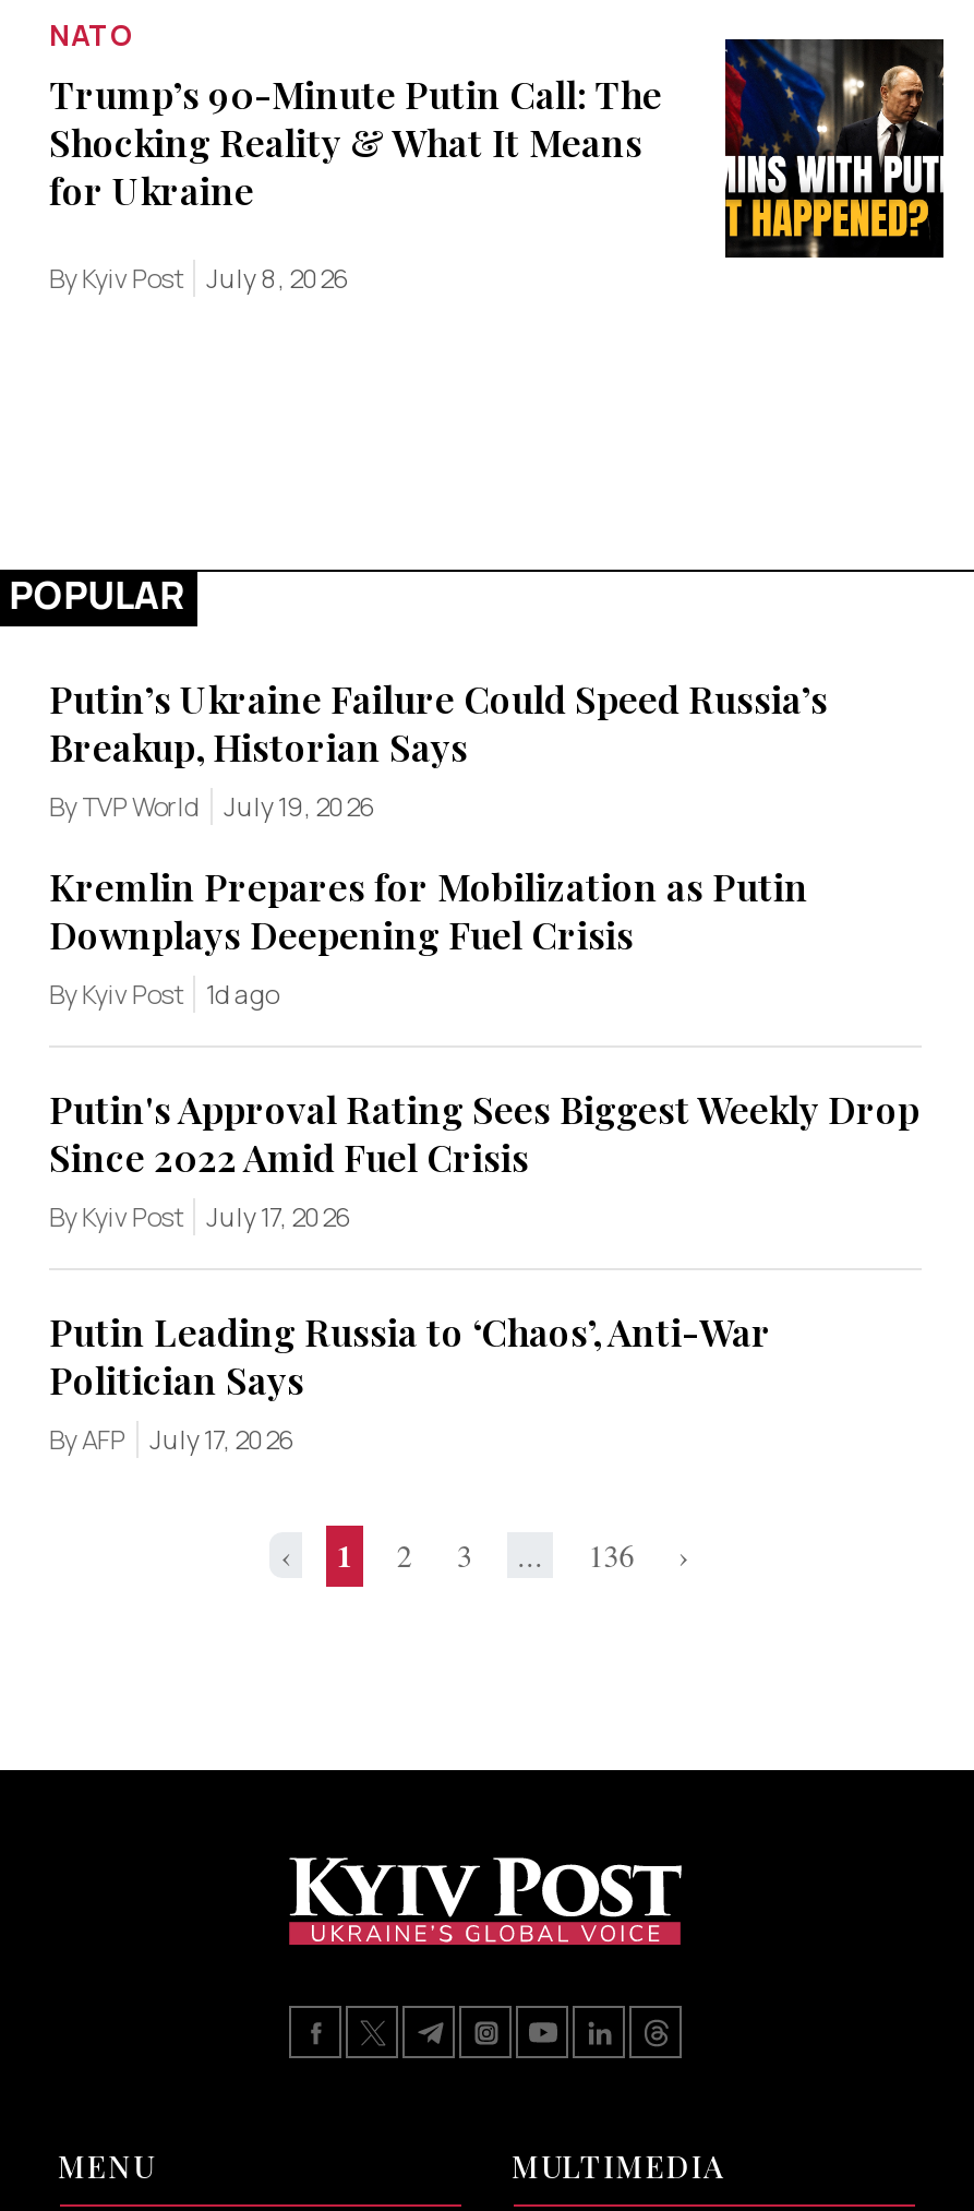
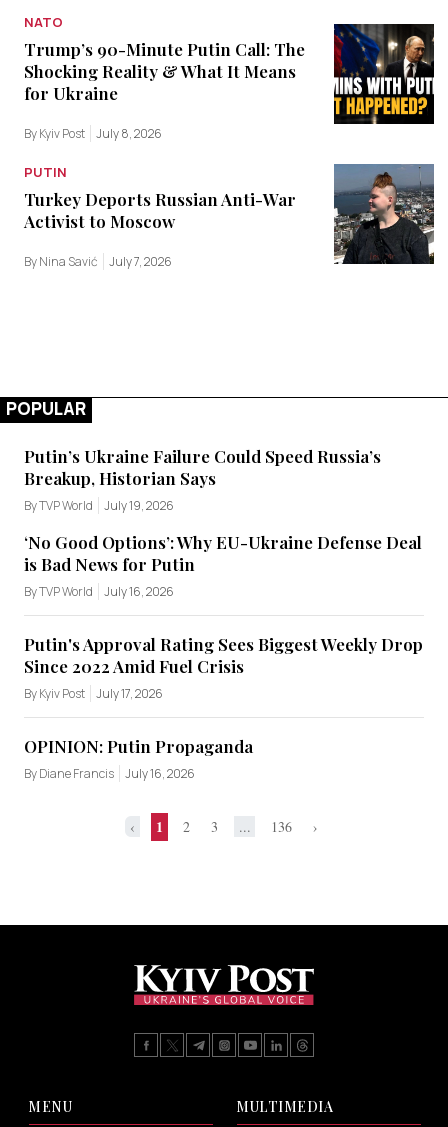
+ [image]
+ PUTIN
+ Turkey Deports Russian Anti-War
+ Activist to Moscow
+ By Nina Savić
+ July 7, 2026

moved down: POPULAR | Putin’s Ukraine Failure Could Speed Russia’s | Breakup, Historian Says | By TVP World | July 19, 2026

- Kremlin Prepares for Mobilization as Putin
- Downplays Deepening Fuel Crisis
- By Kyiv Post
- 1d ago
+ ‘No Good Options’: Why EU-Ukraine Defense Deal
+ is Bad News for Putin
+ By TVP World
+ July 16, 2026

moved down: Putin's Approval Rating Sees Biggest Weekly Drop | Since 2022 Amid Fuel Crisis | By Kyiv Post | July 17, 2026

- Putin Leading Russia to ‘Chaos’, Anti-War
- Politician Says
- By AFP
- July 17, 2026
+ OPINION: Putin Propaganda
+ By Diane Francis
+ July 16, 2026
